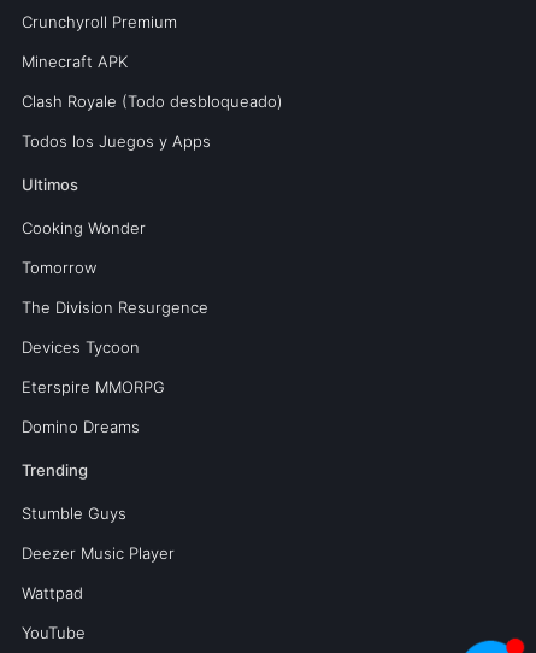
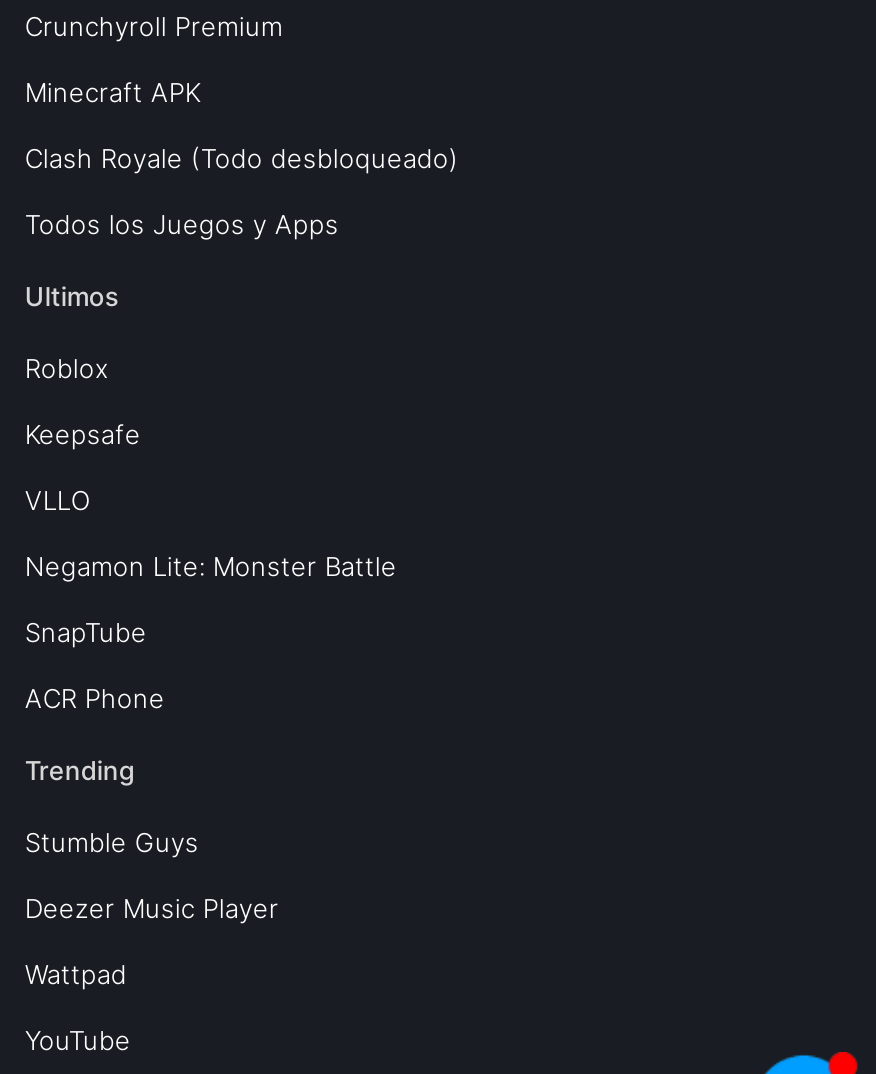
- Cooking Wonder
+ Roblox

- Tomorrow
+ Keepsafe

- The Division Resurgence
+ VLLO

- Devices Tycoon
+ Negamon Lite: Monster Battle

- Eterspire MMORPG
+ SnapTube

- Domino Dreams
+ ACR Phone
